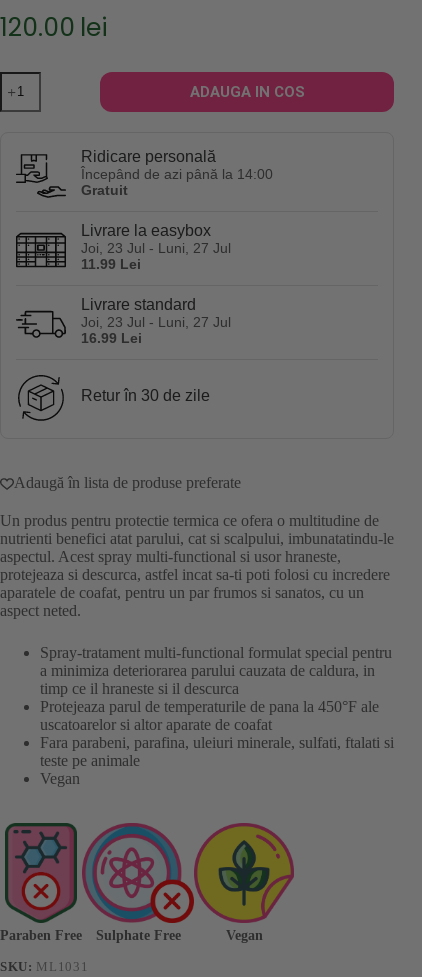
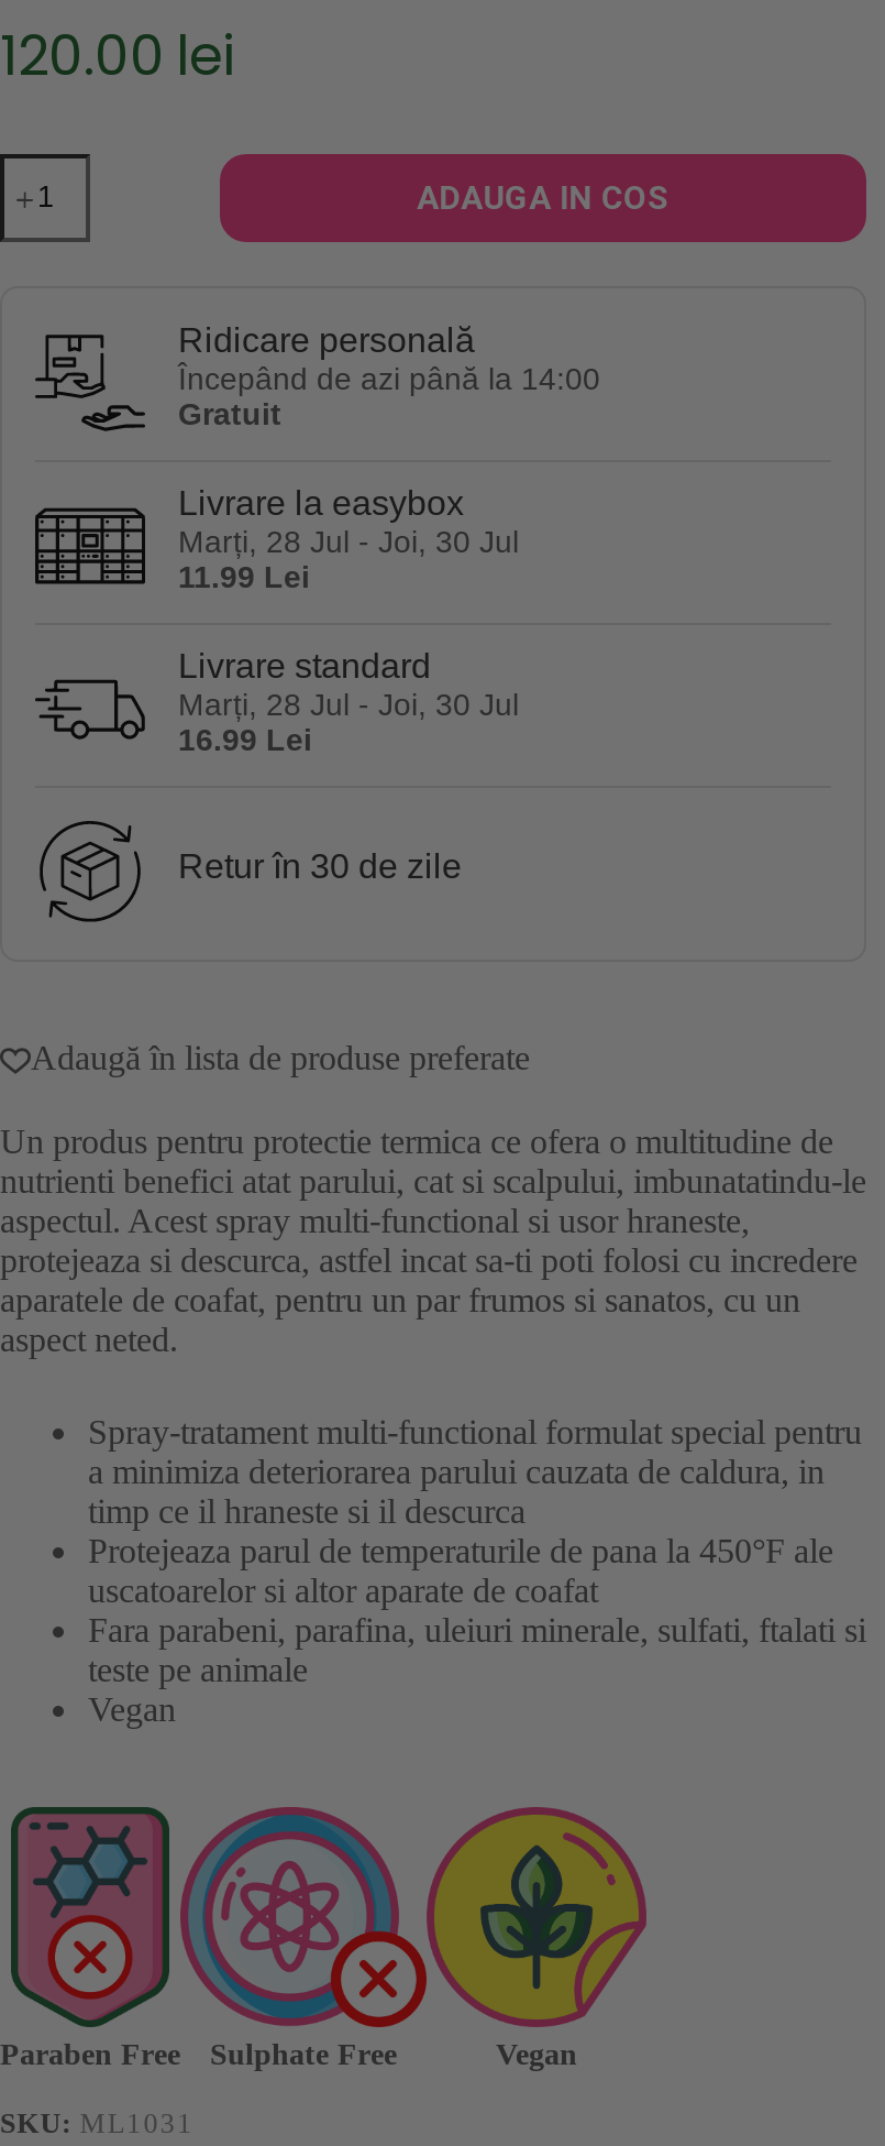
- Joi, 23 Jul - Luni, 27 Jul
+ Marți, 28 Jul - Joi, 30 Jul

- Joi, 23 Jul - Luni, 27 Jul
+ Marți, 28 Jul - Joi, 30 Jul
